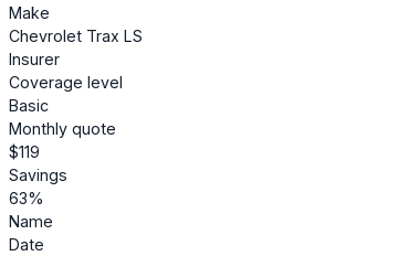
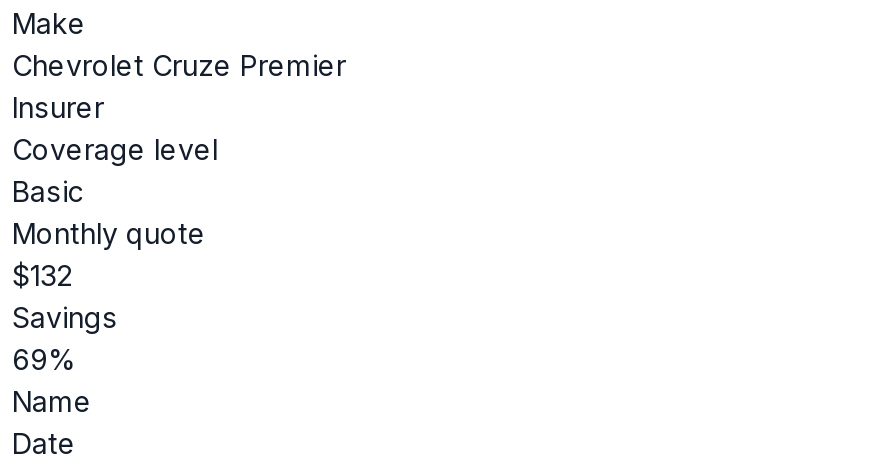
- Chevrolet Trax LS
+ Chevrolet Cruze Premier

- $119
+ $132

- 63%
+ 69%
